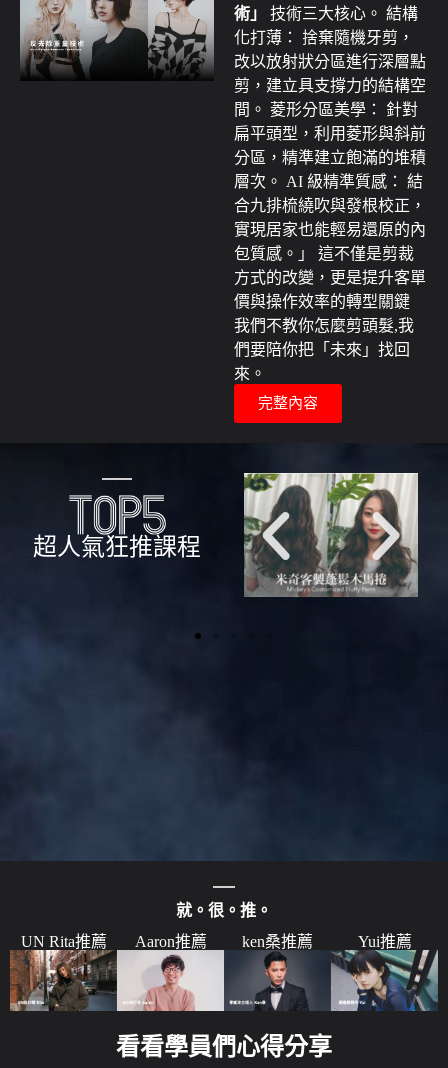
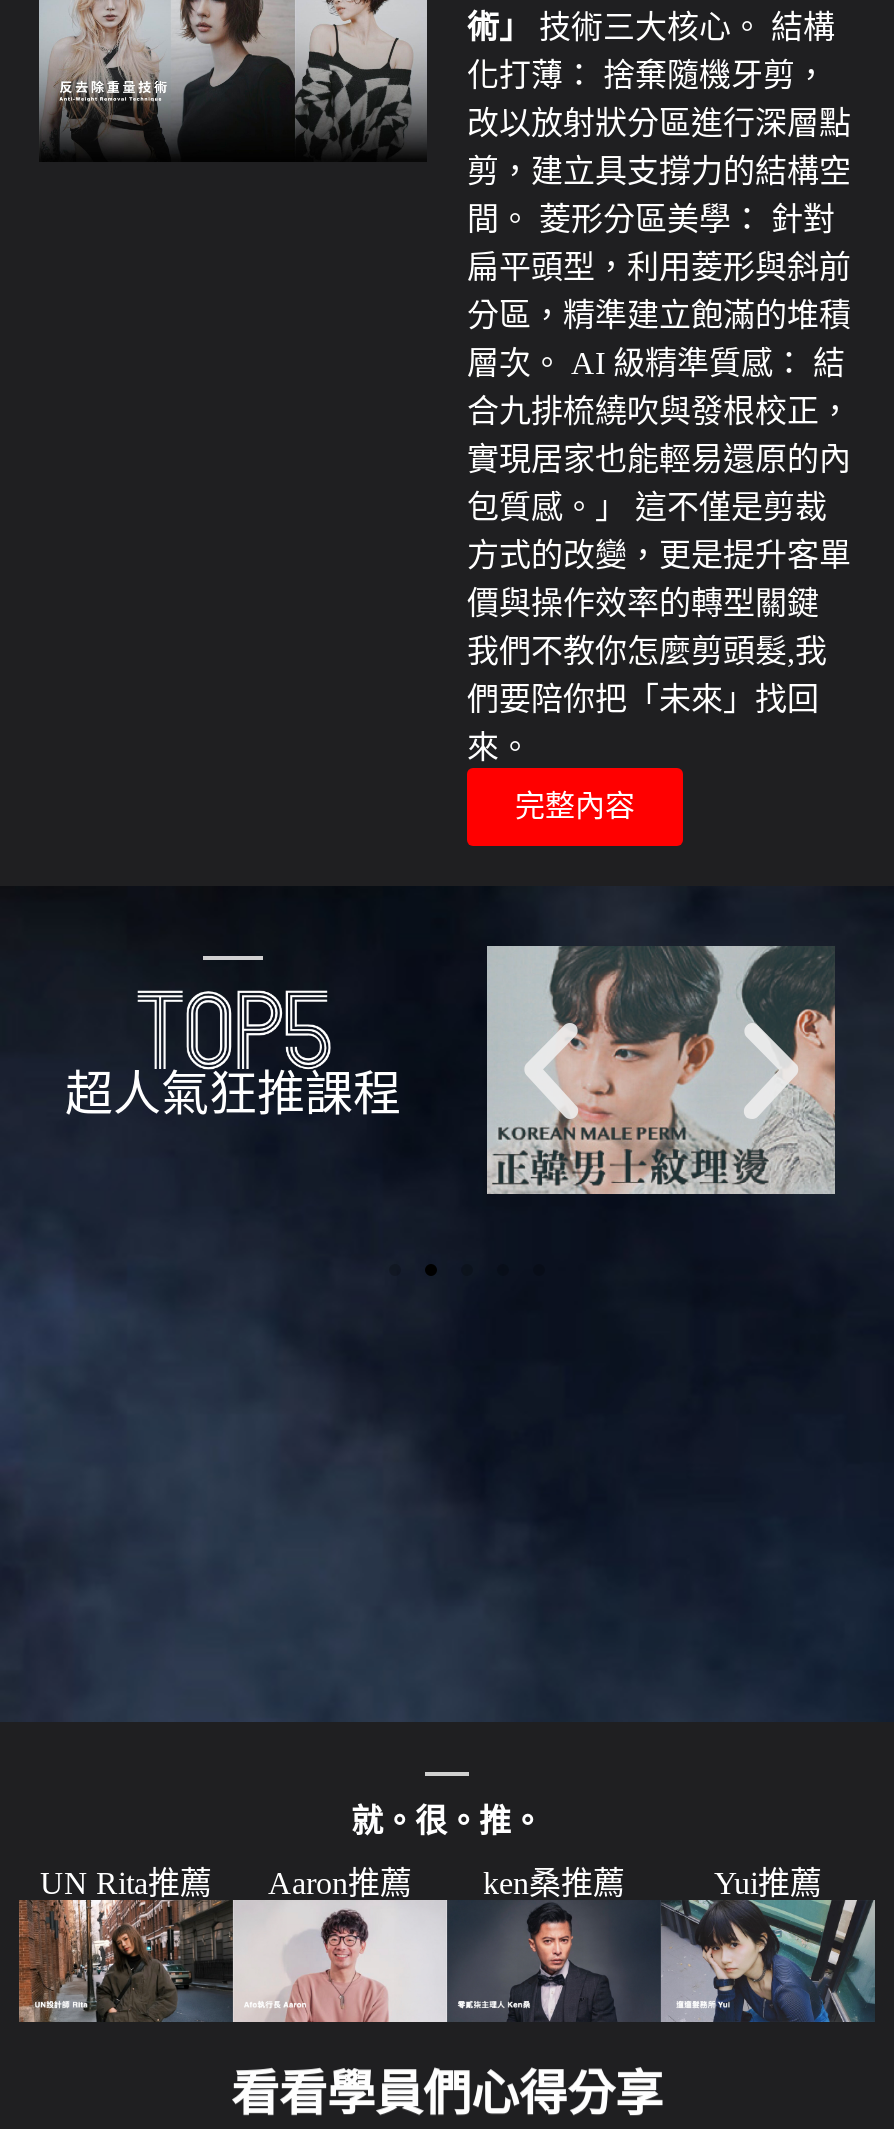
- [image]
+ [image]
